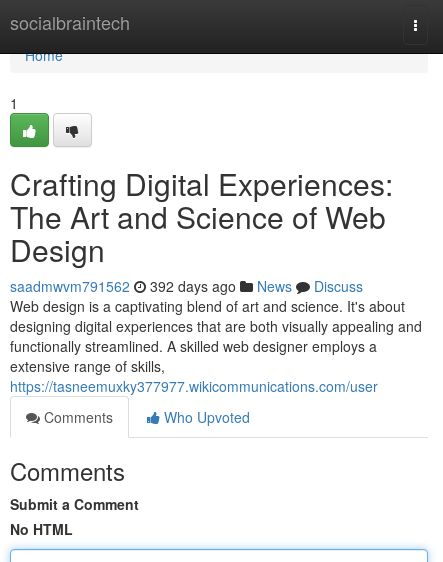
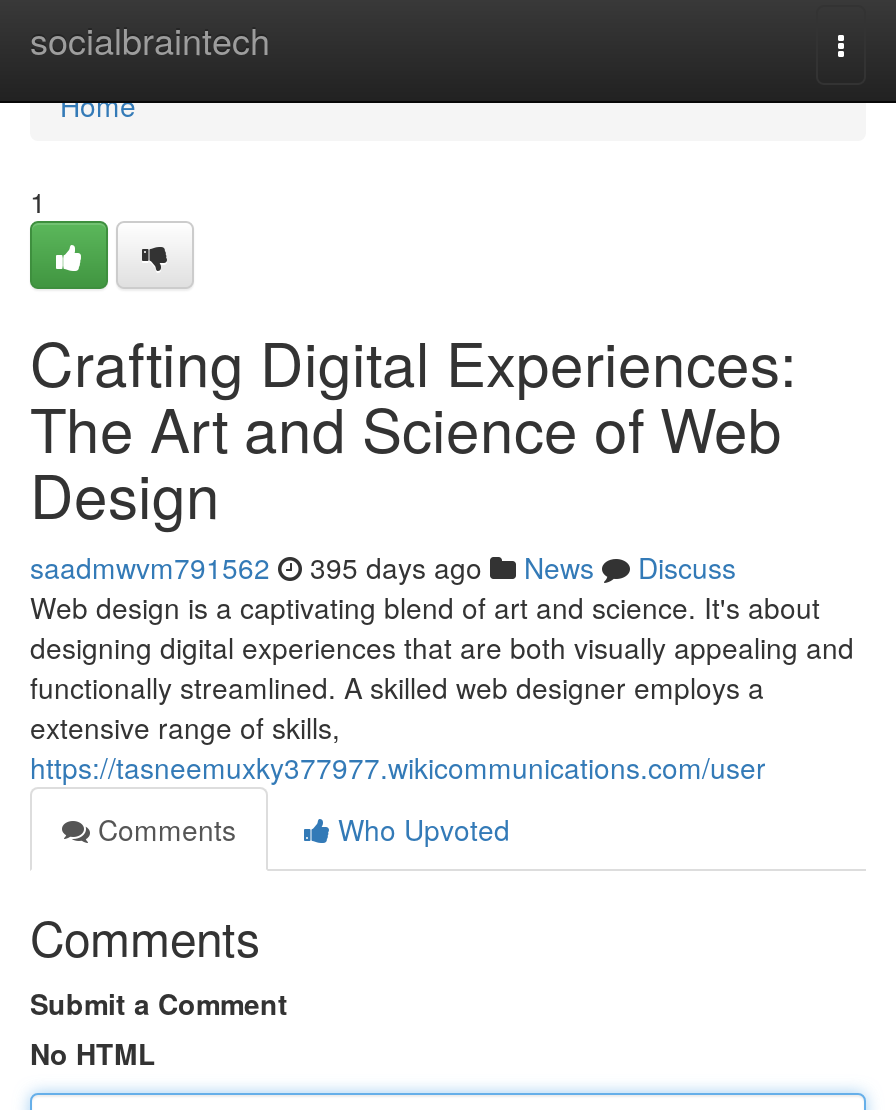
- saadmwvm791562 392 days ago News Discuss
+ saadmwvm791562 395 days ago News Discuss
